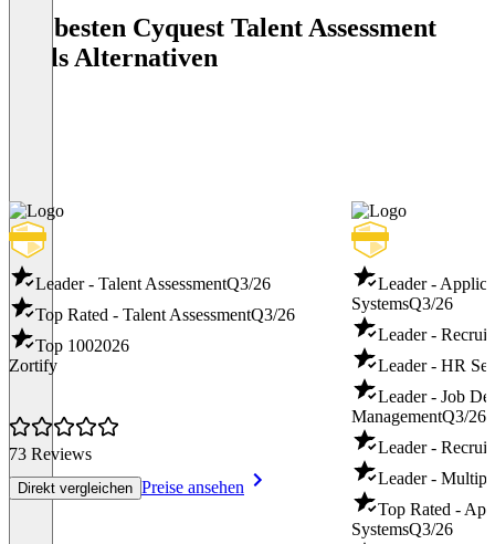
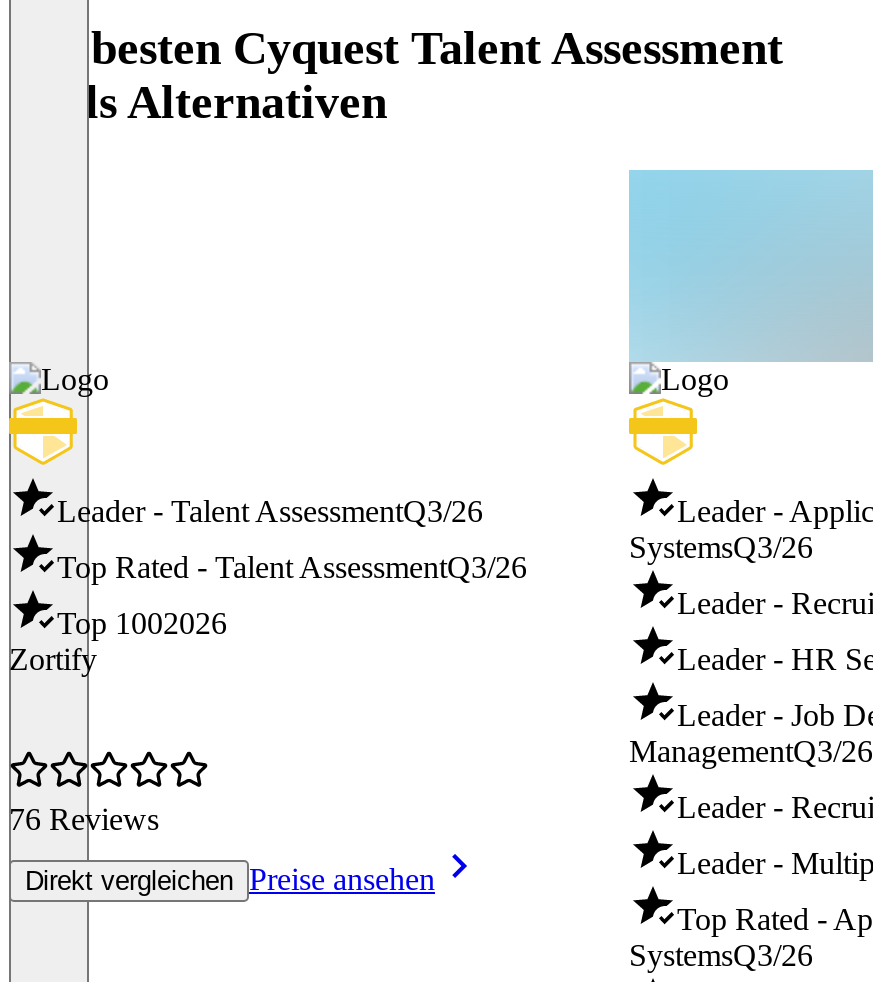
+ [image]

- 73 Reviews
+ 76 Reviews
